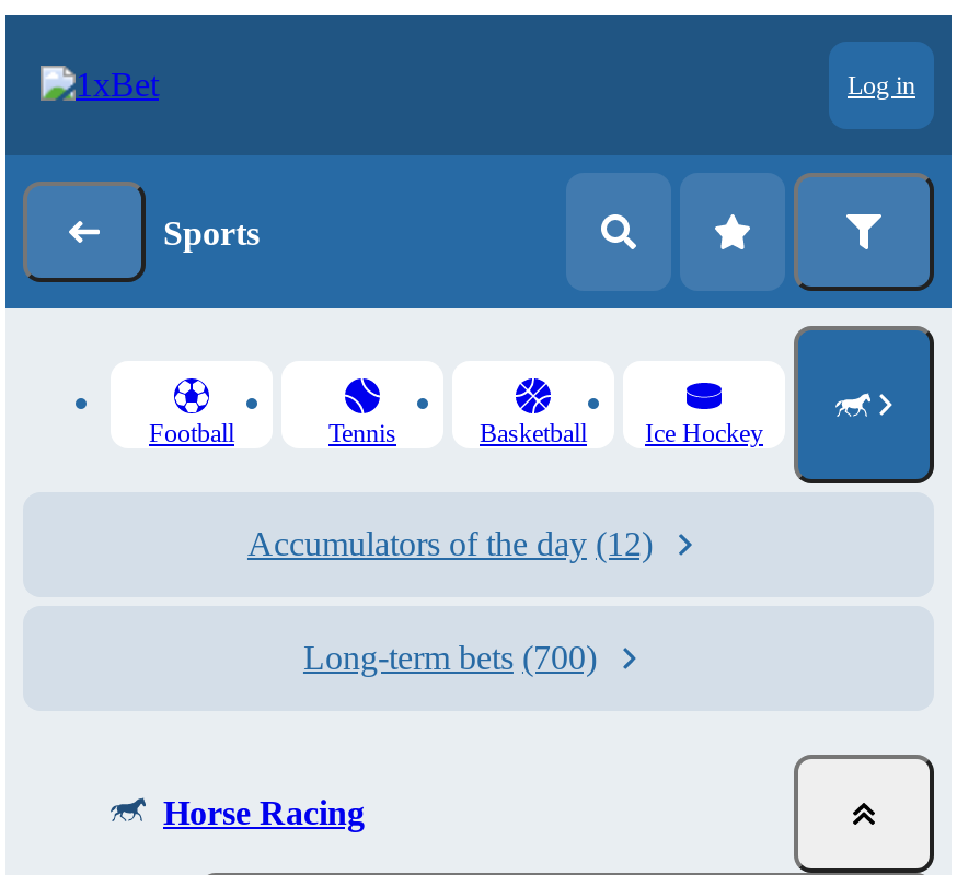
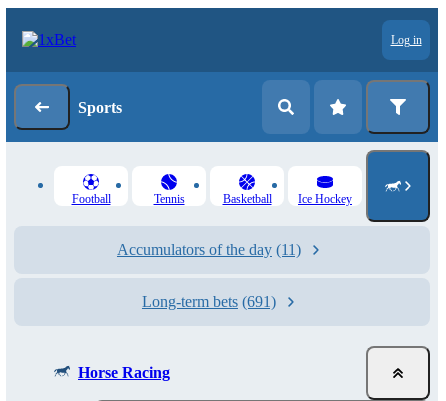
- Accumulators of the day (12)
+ Accumulators of the day (11)

- Long-term bets (700)
+ Long-term bets (691)
